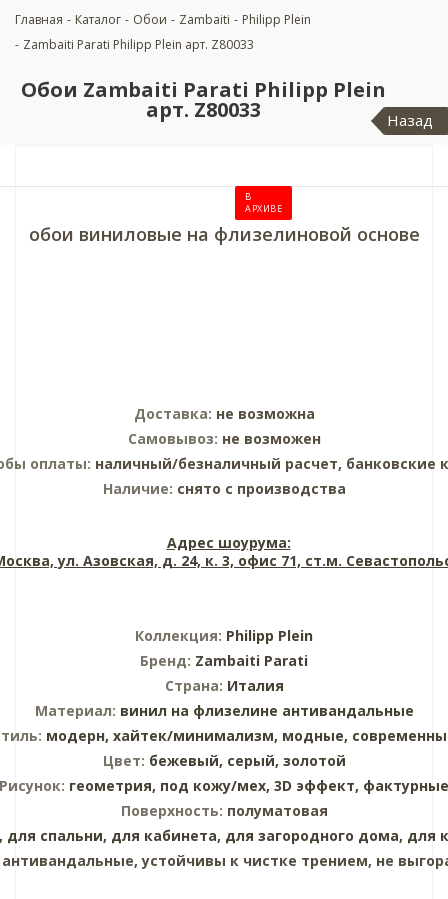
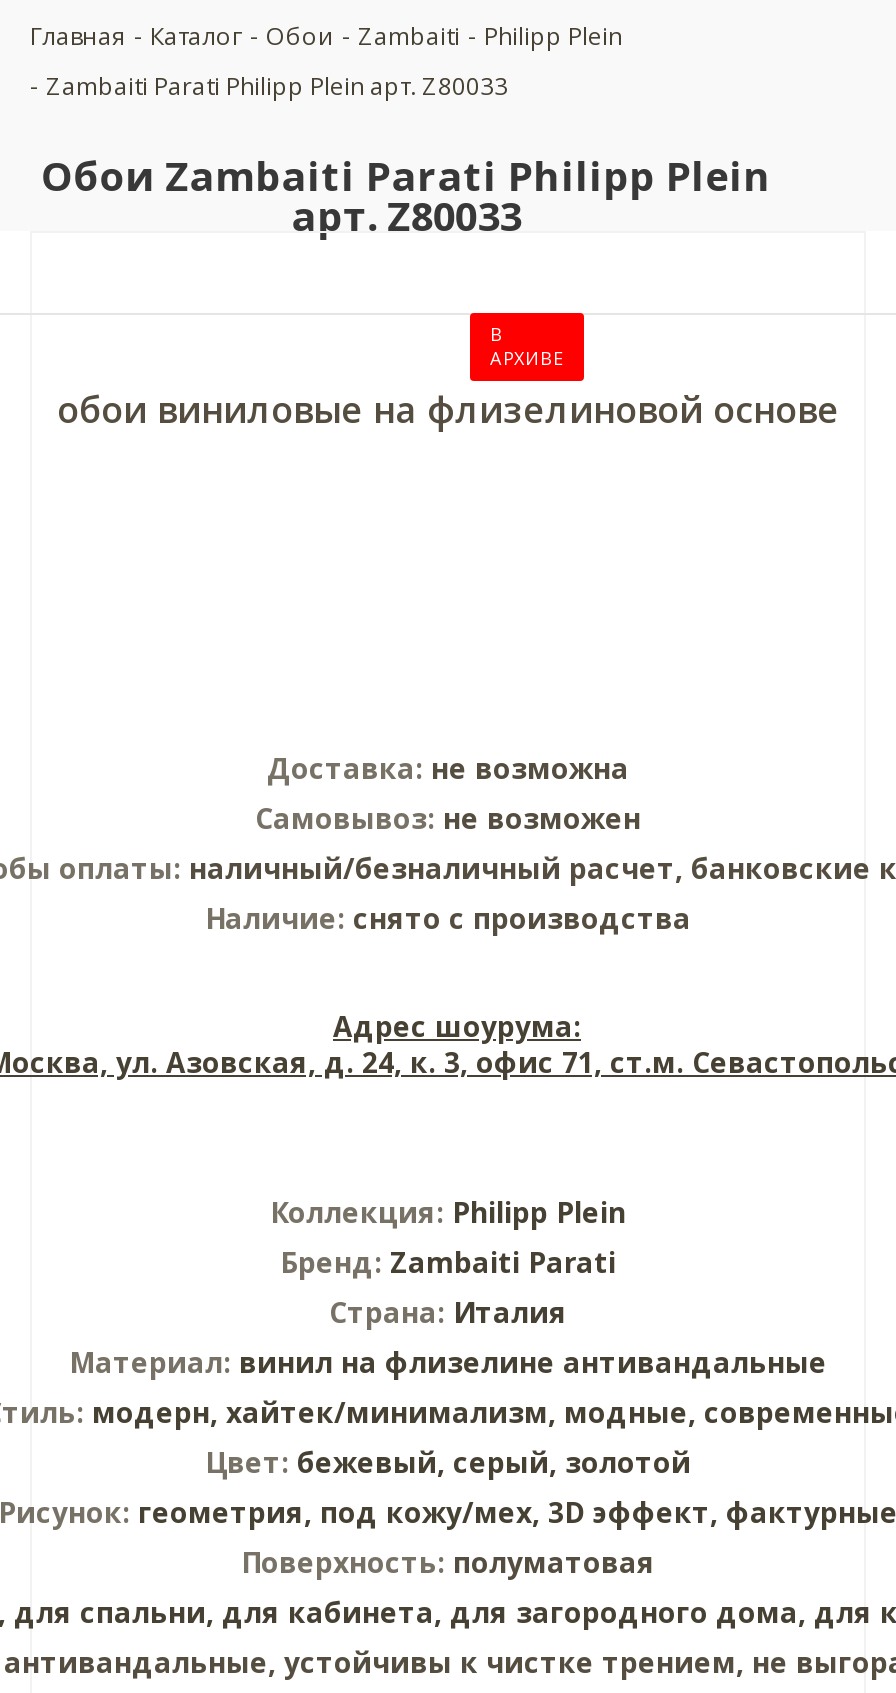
- Назад
